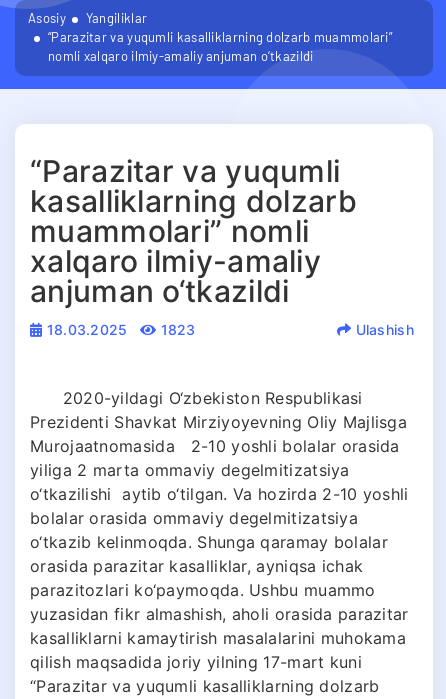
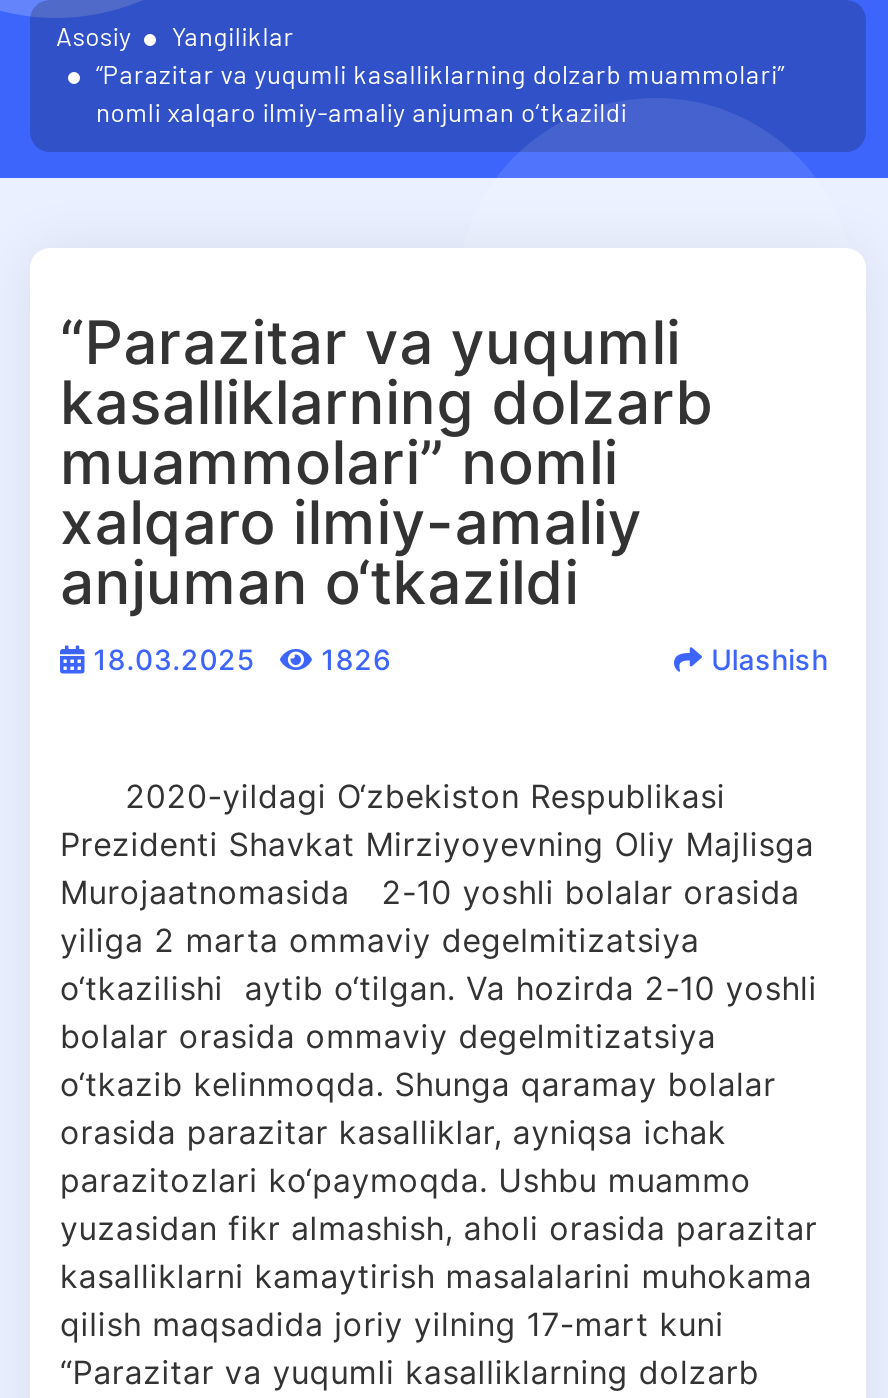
- 18.03.2025 1823
+ 18.03.2025 1826
